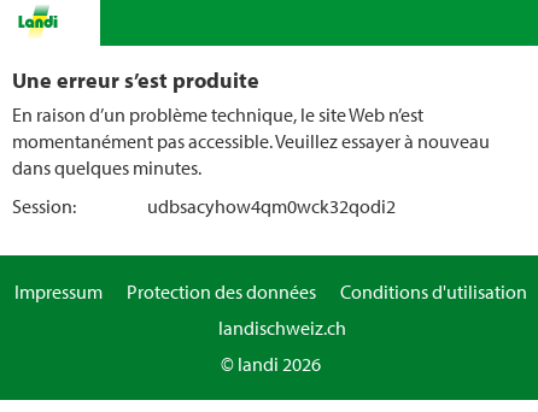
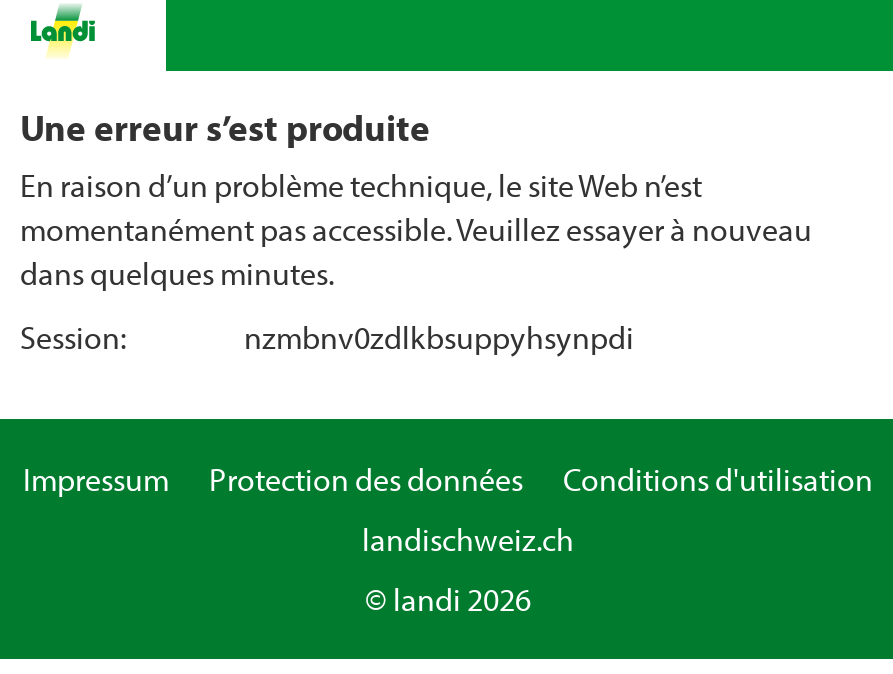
- udbsacyhow4qm0wck32qodi2
+ nzmbnv0zdlkbsuppyhsynpdi
